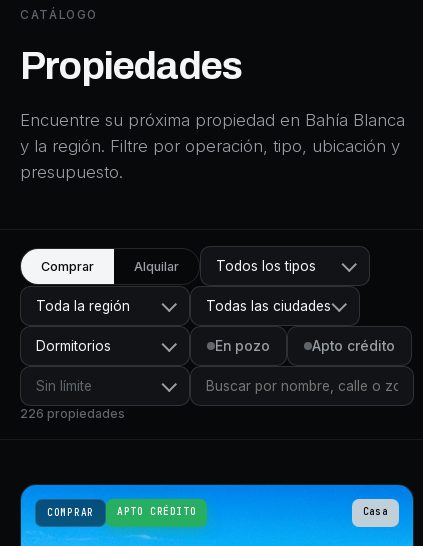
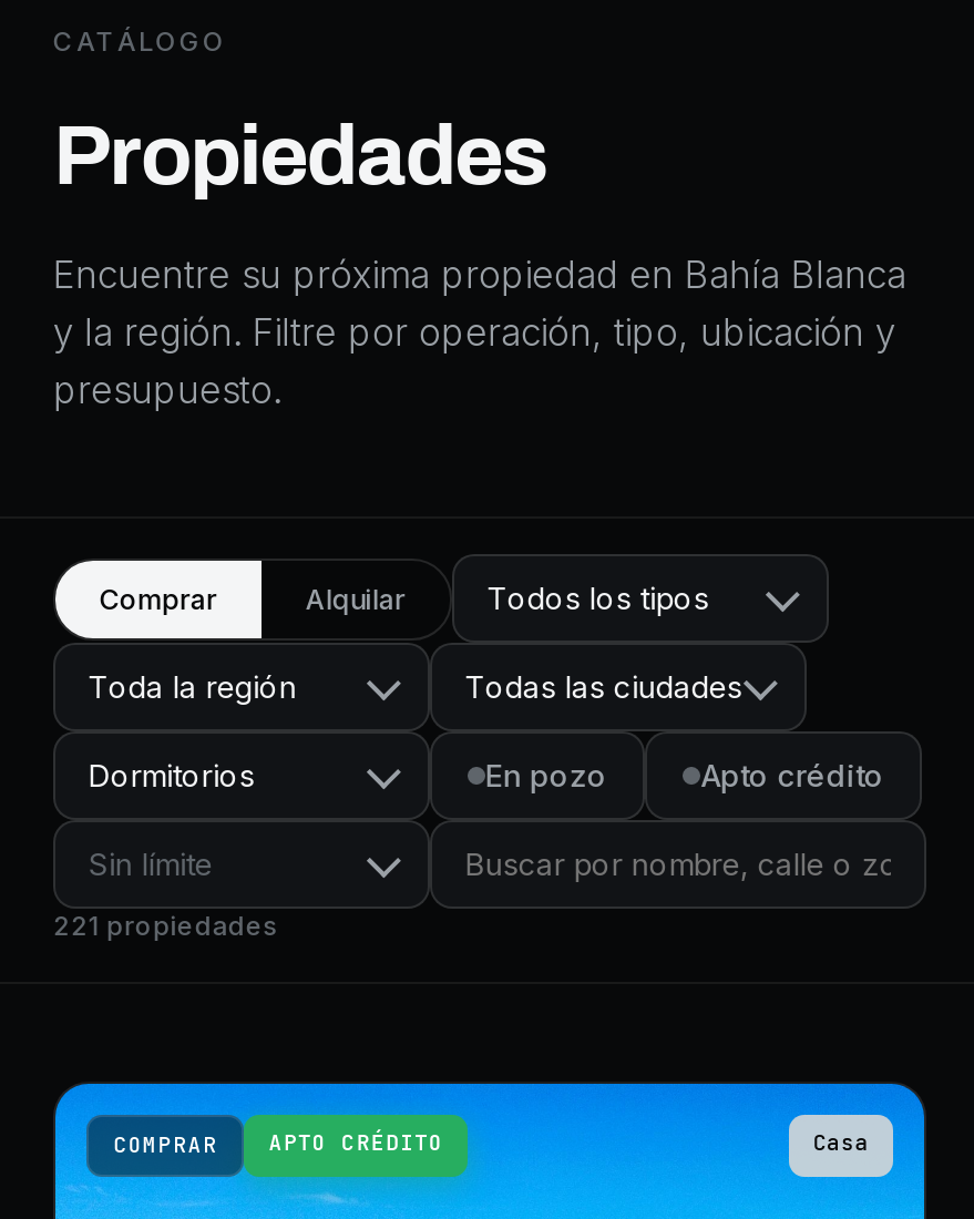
- 226 propiedades
+ 221 propiedades
